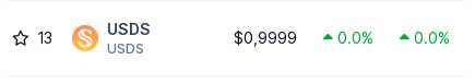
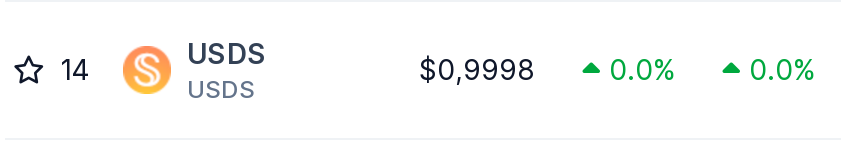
- 13
+ 14

- $0,9999
+ $0,9998
